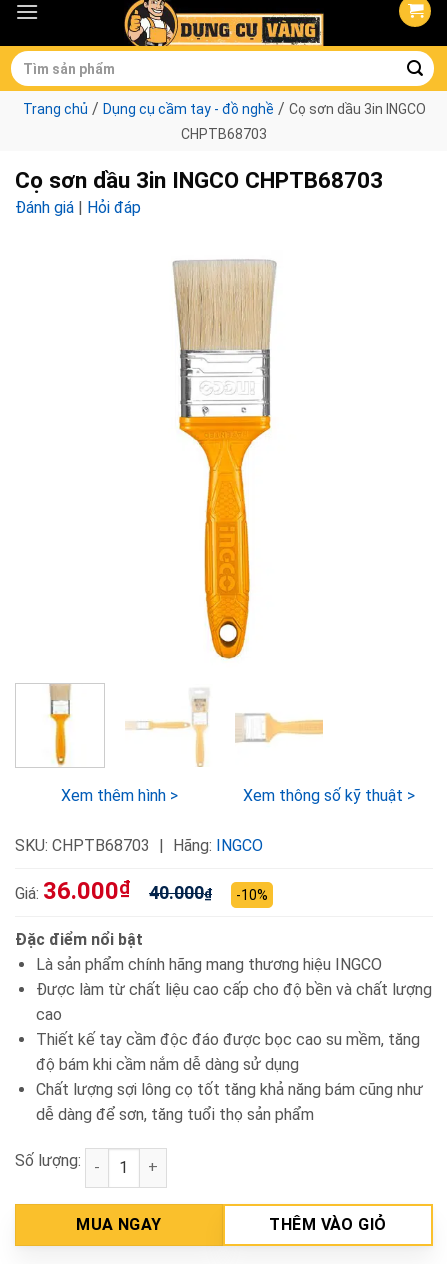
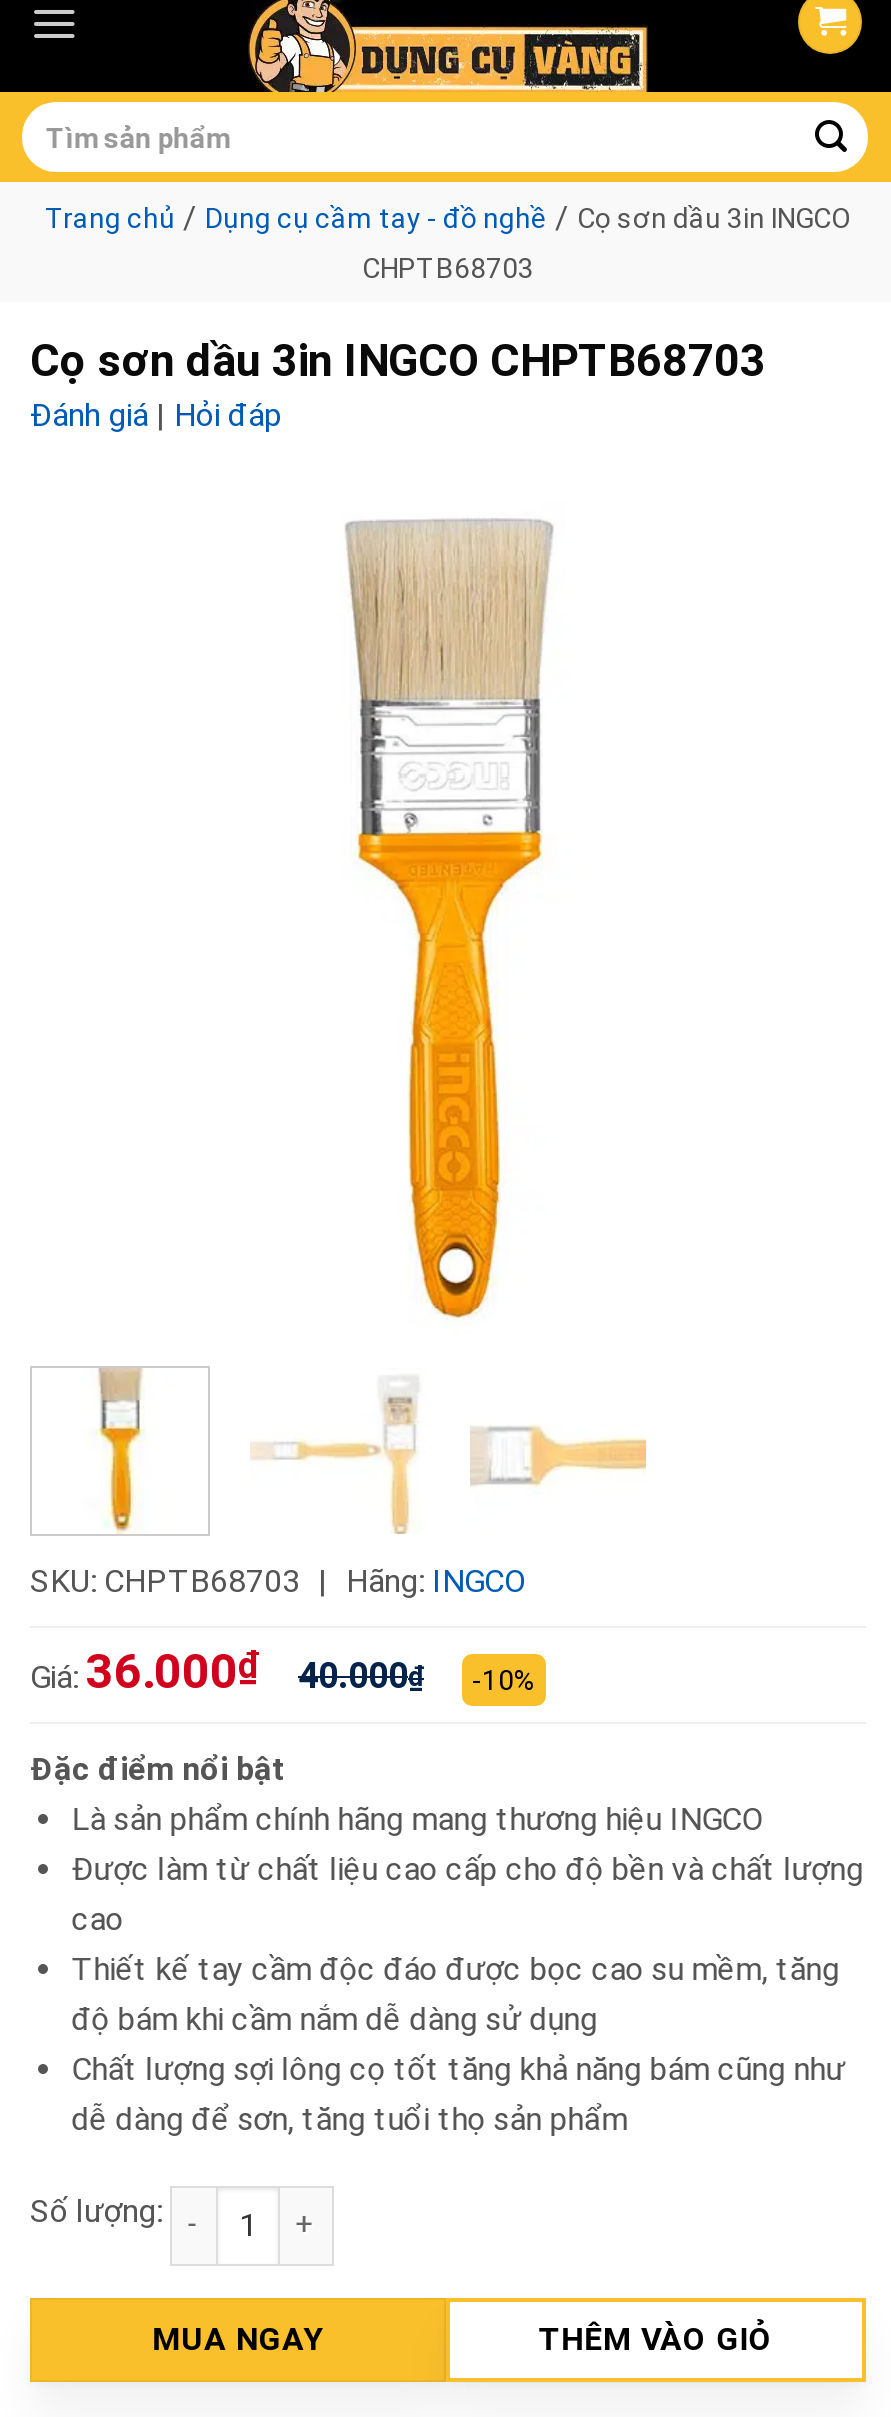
- Xem thêm hình >
- Xem thông số kỹ thuật >
